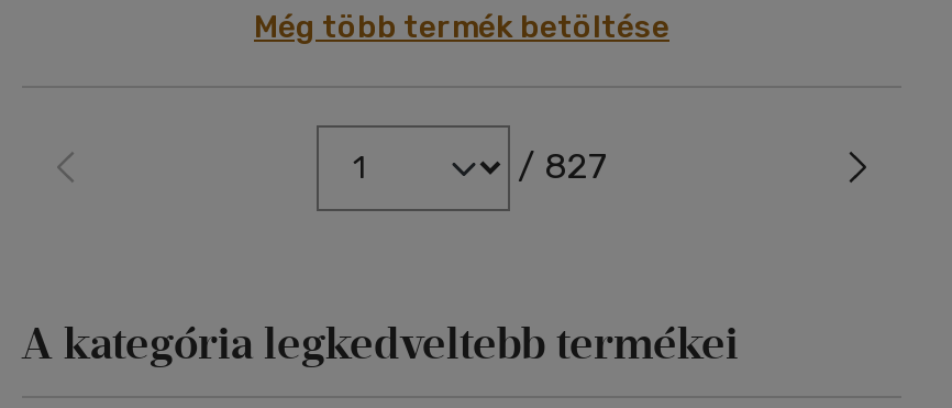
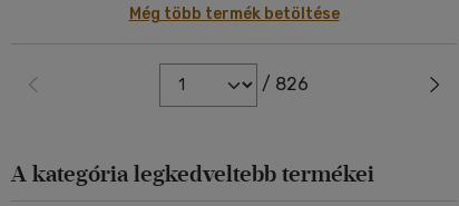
- / 827
+ / 826
